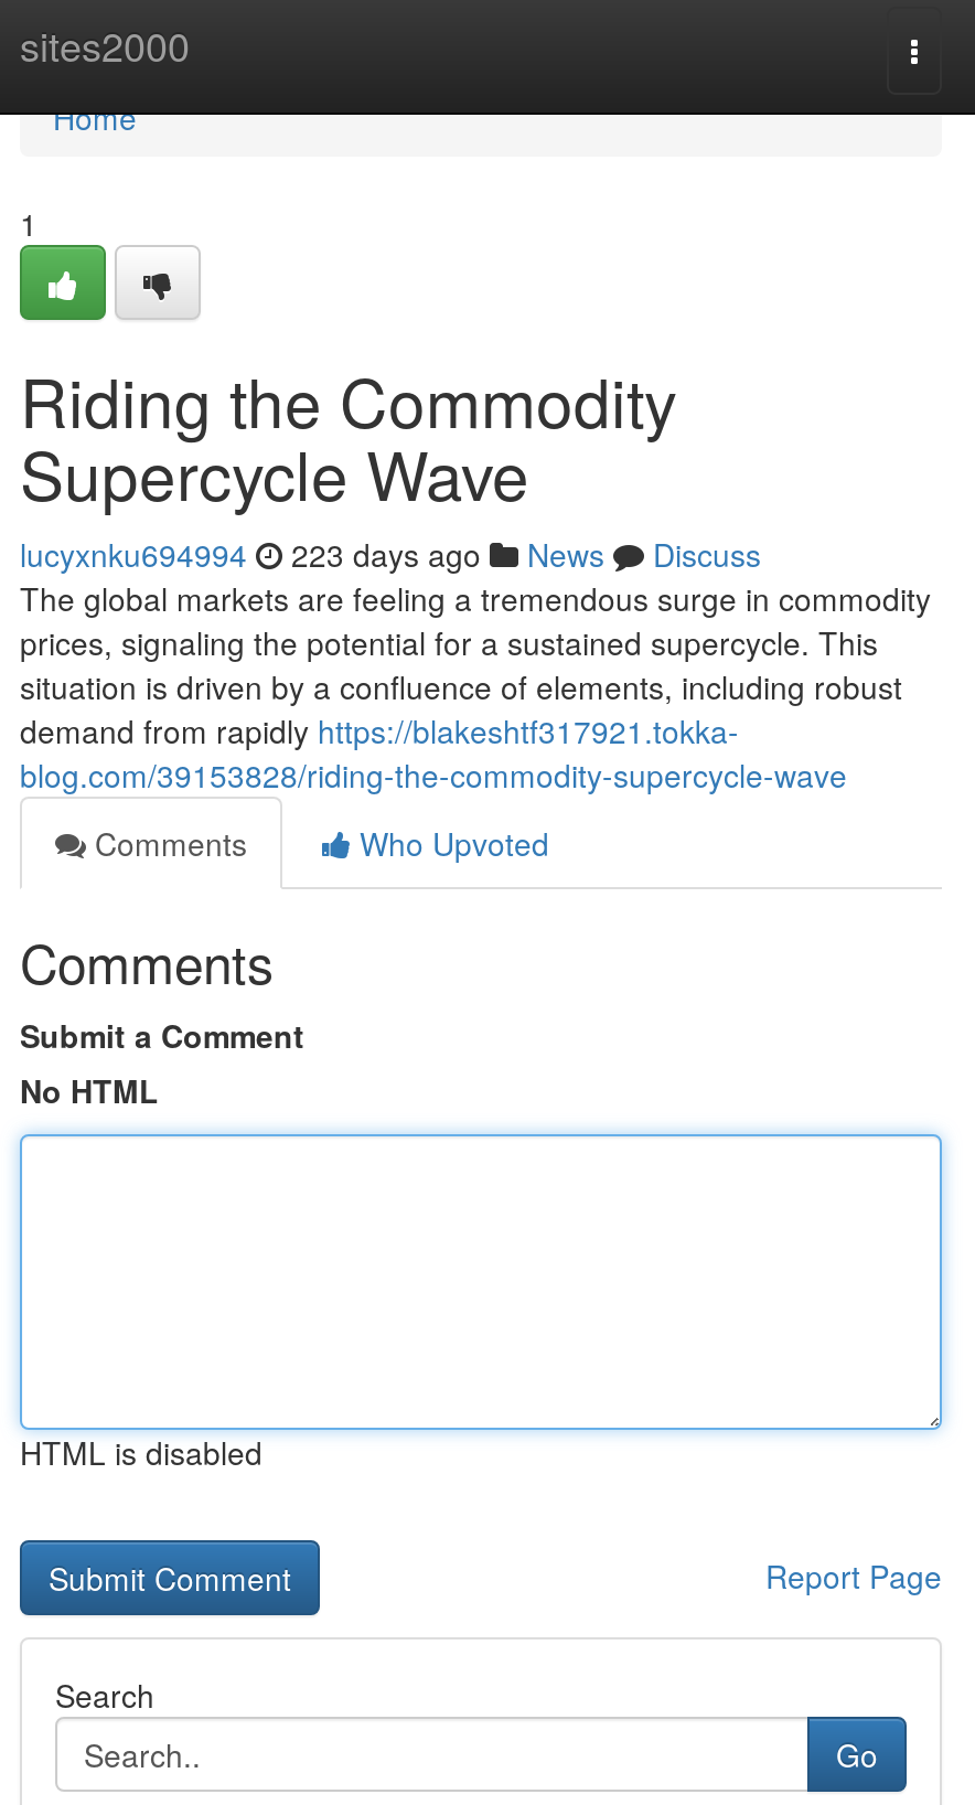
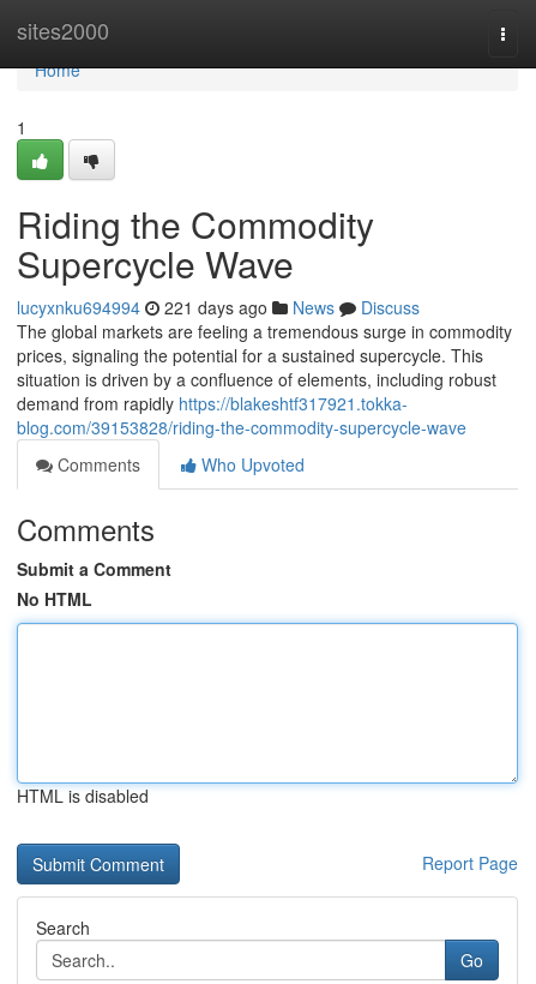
- lucyxnku694994 223 days ago News Discuss
+ lucyxnku694994 221 days ago News Discuss
